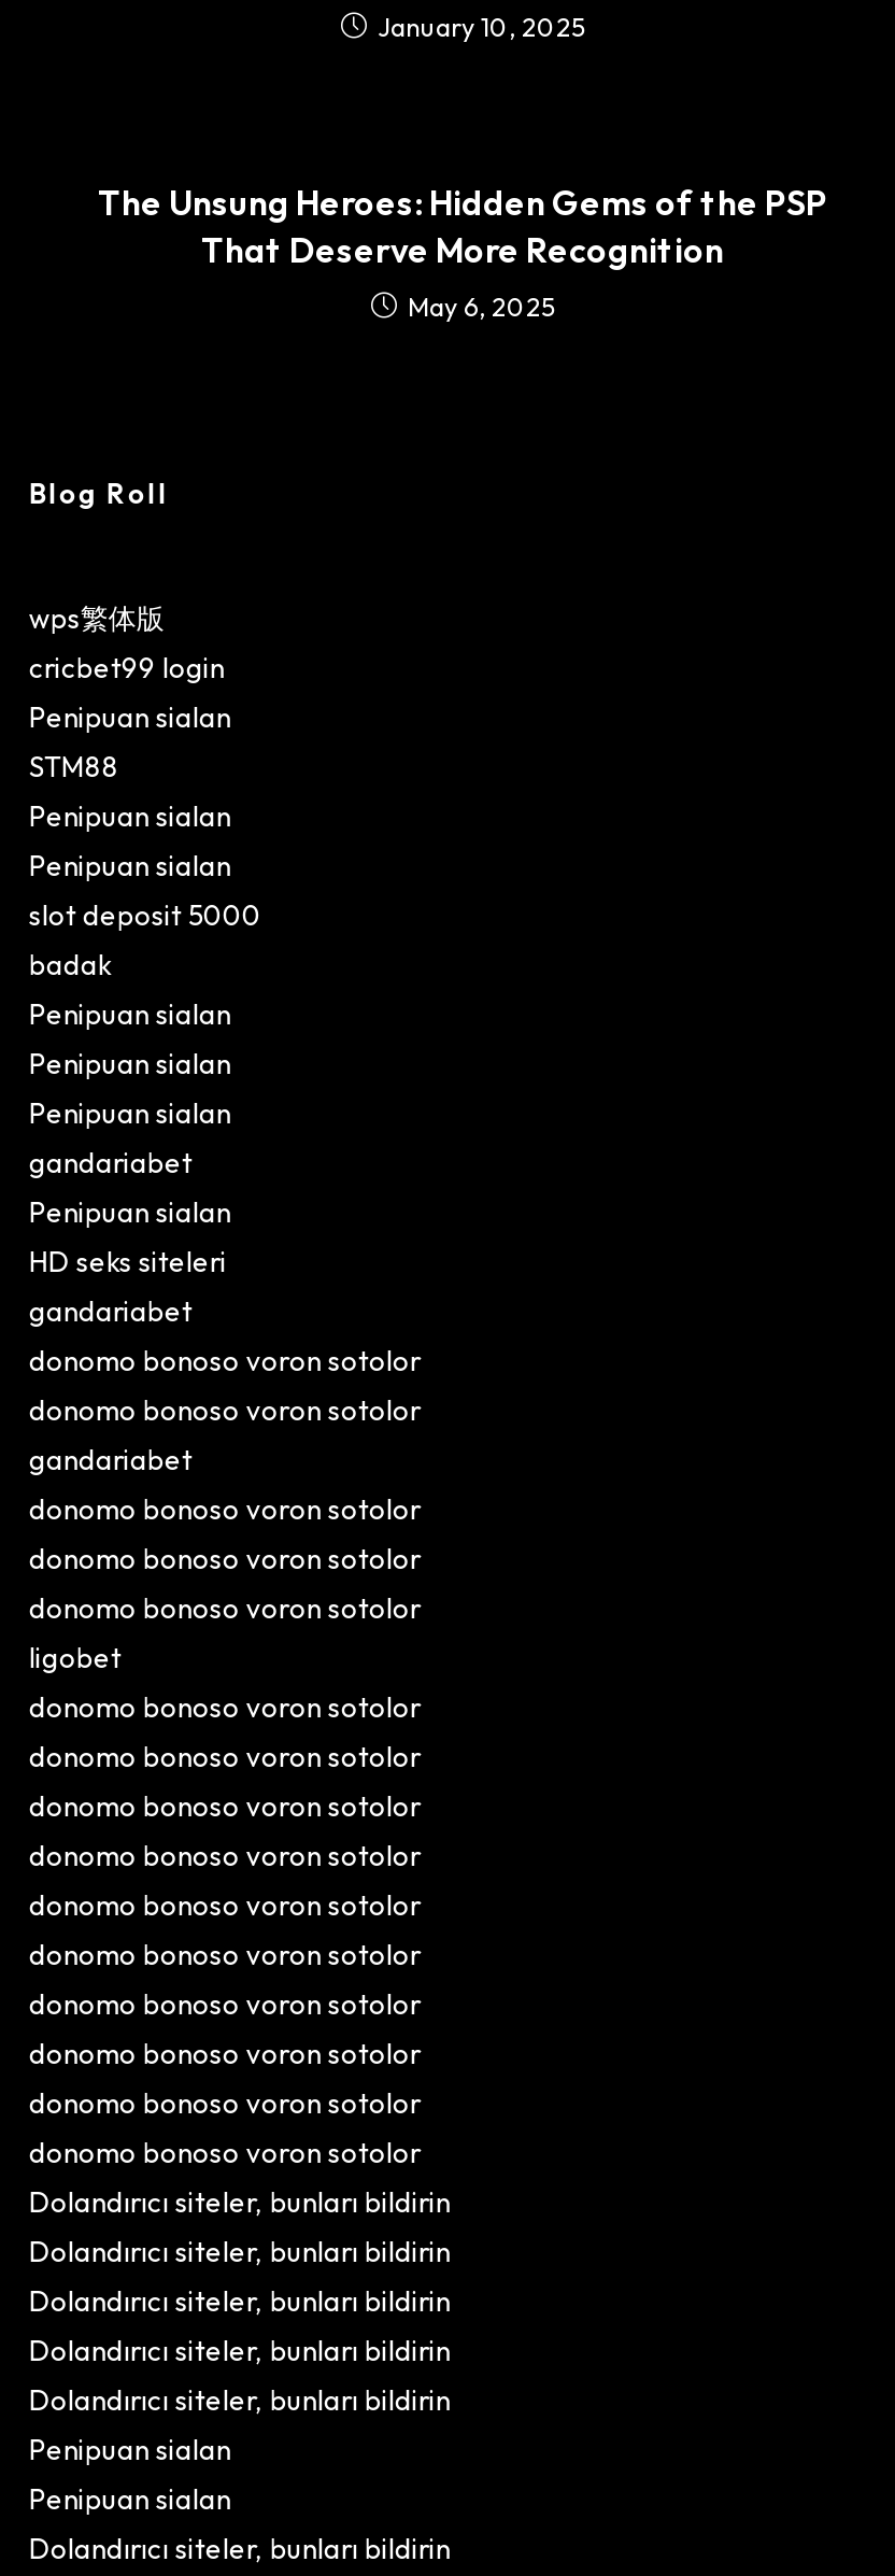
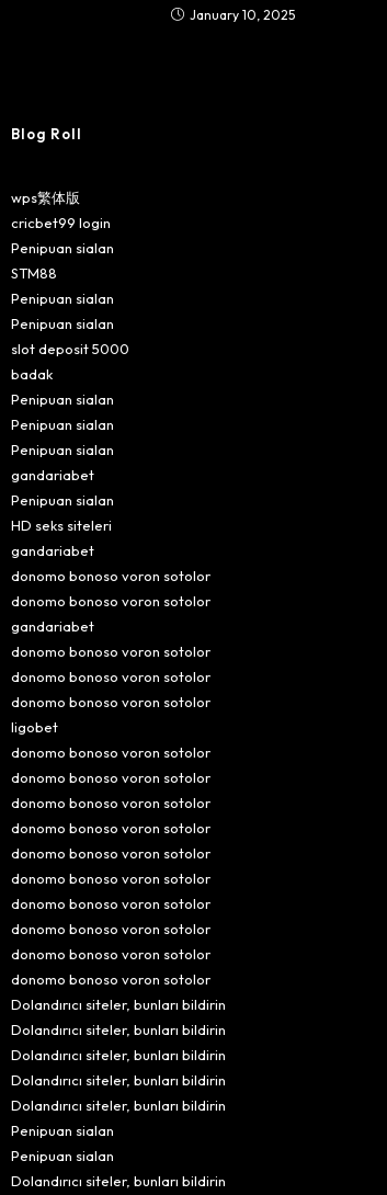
- The Unsung Heroes: Hidden Gems of the PSP
- That Deserve More Recognition
- May 6, 2025
